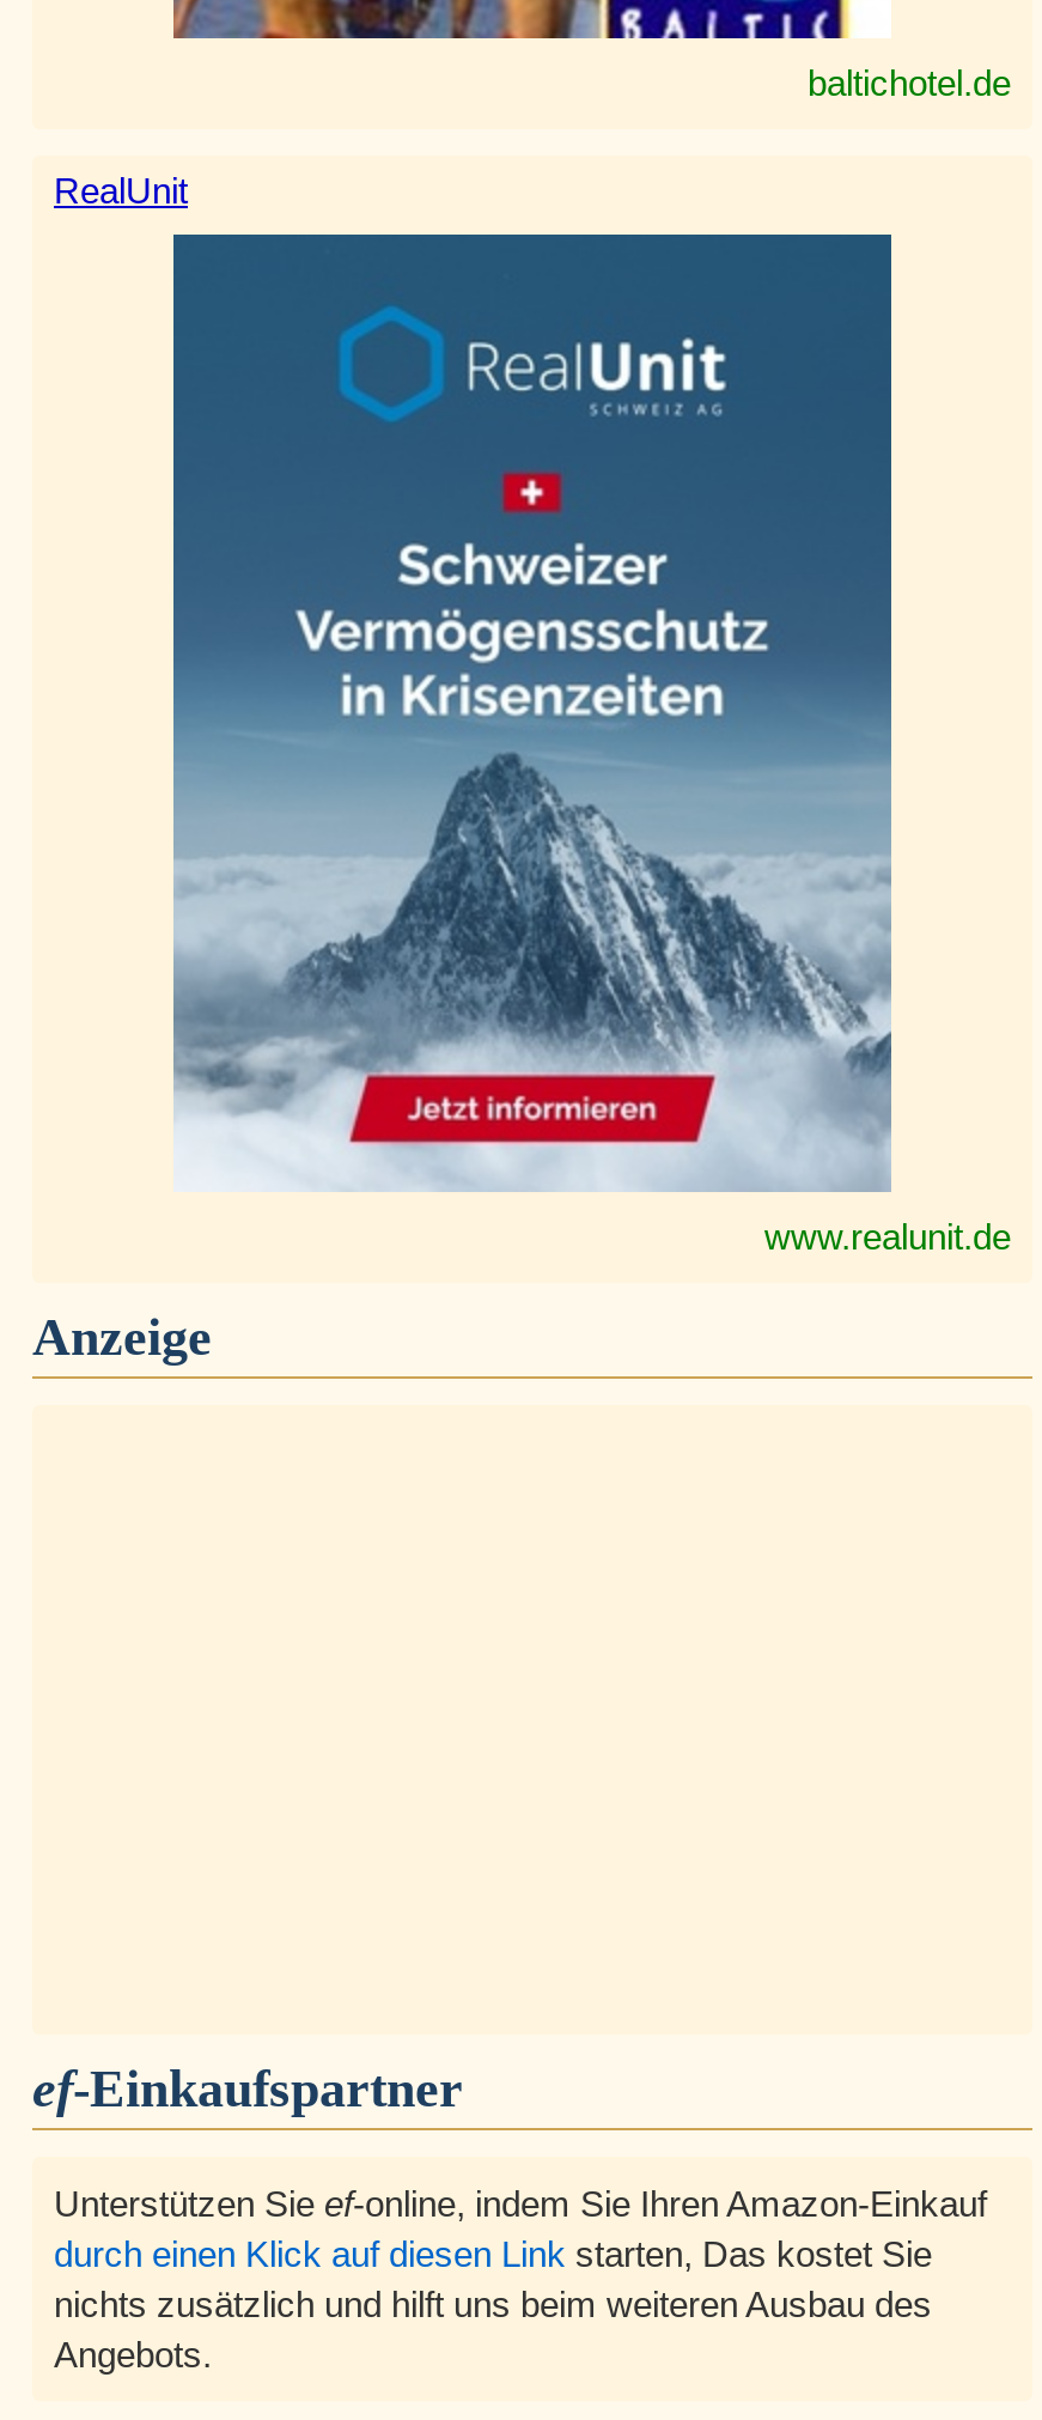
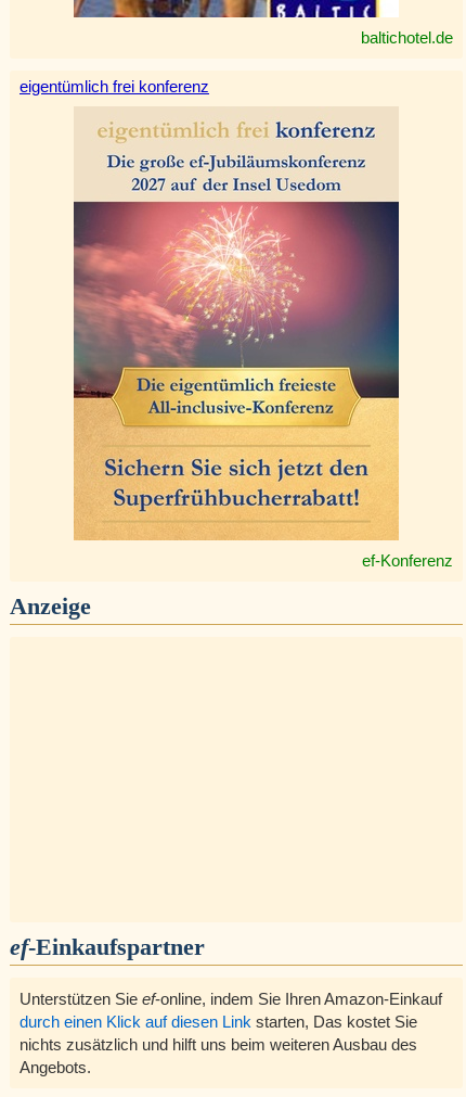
- RealUnit
+ eigentümlich frei konferenz

- [image]
- www.realunit.de
+ [image]
+ ef-Konferenz
